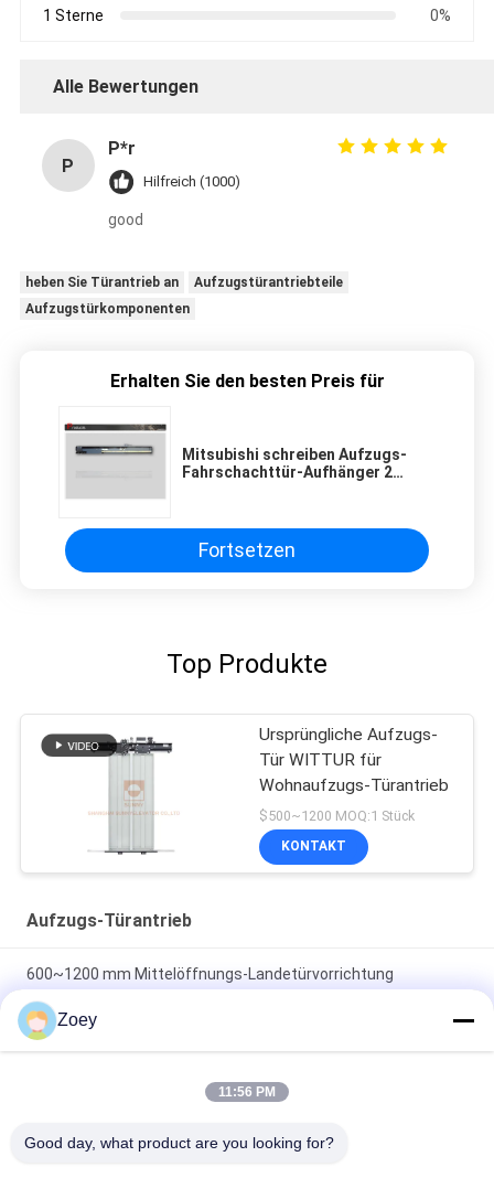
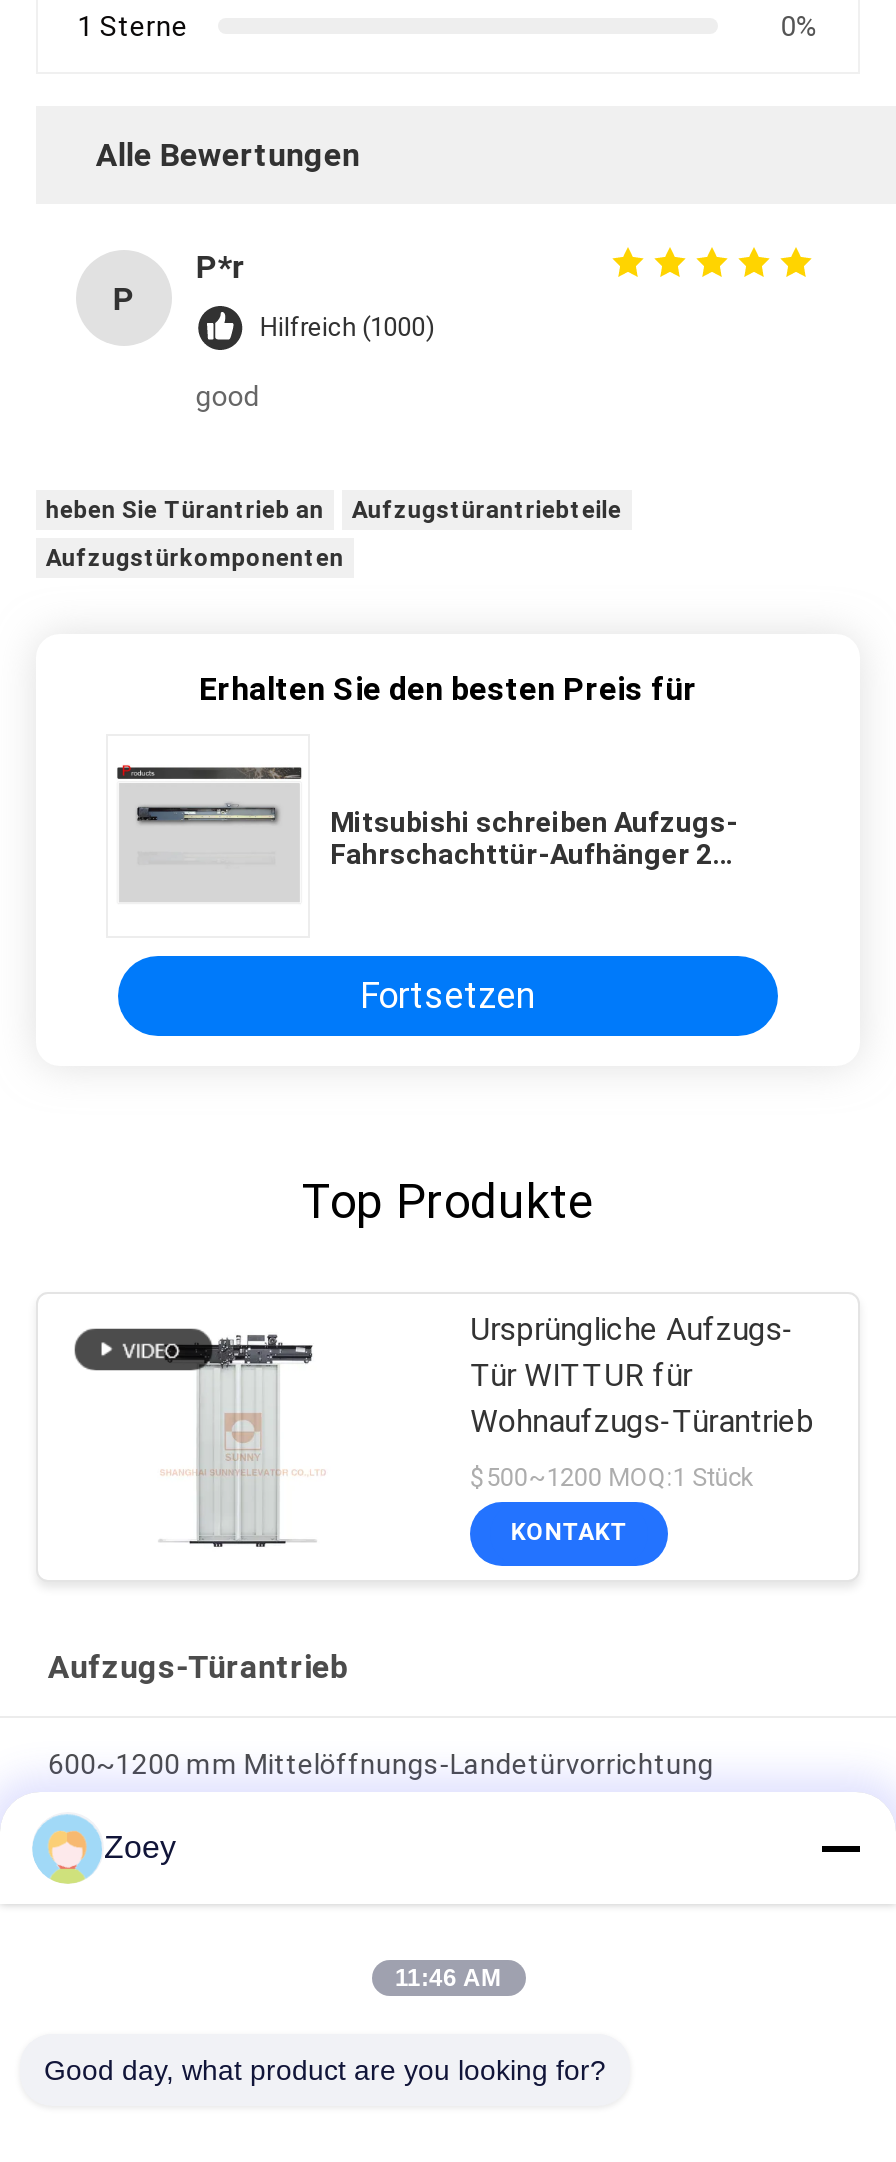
- 11:56 PM
+ 11:46 AM
